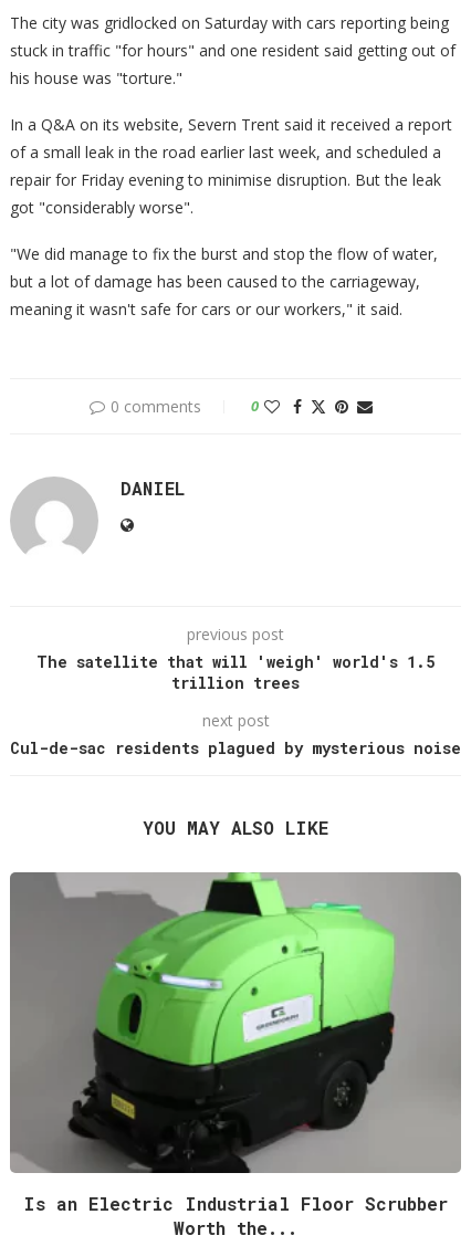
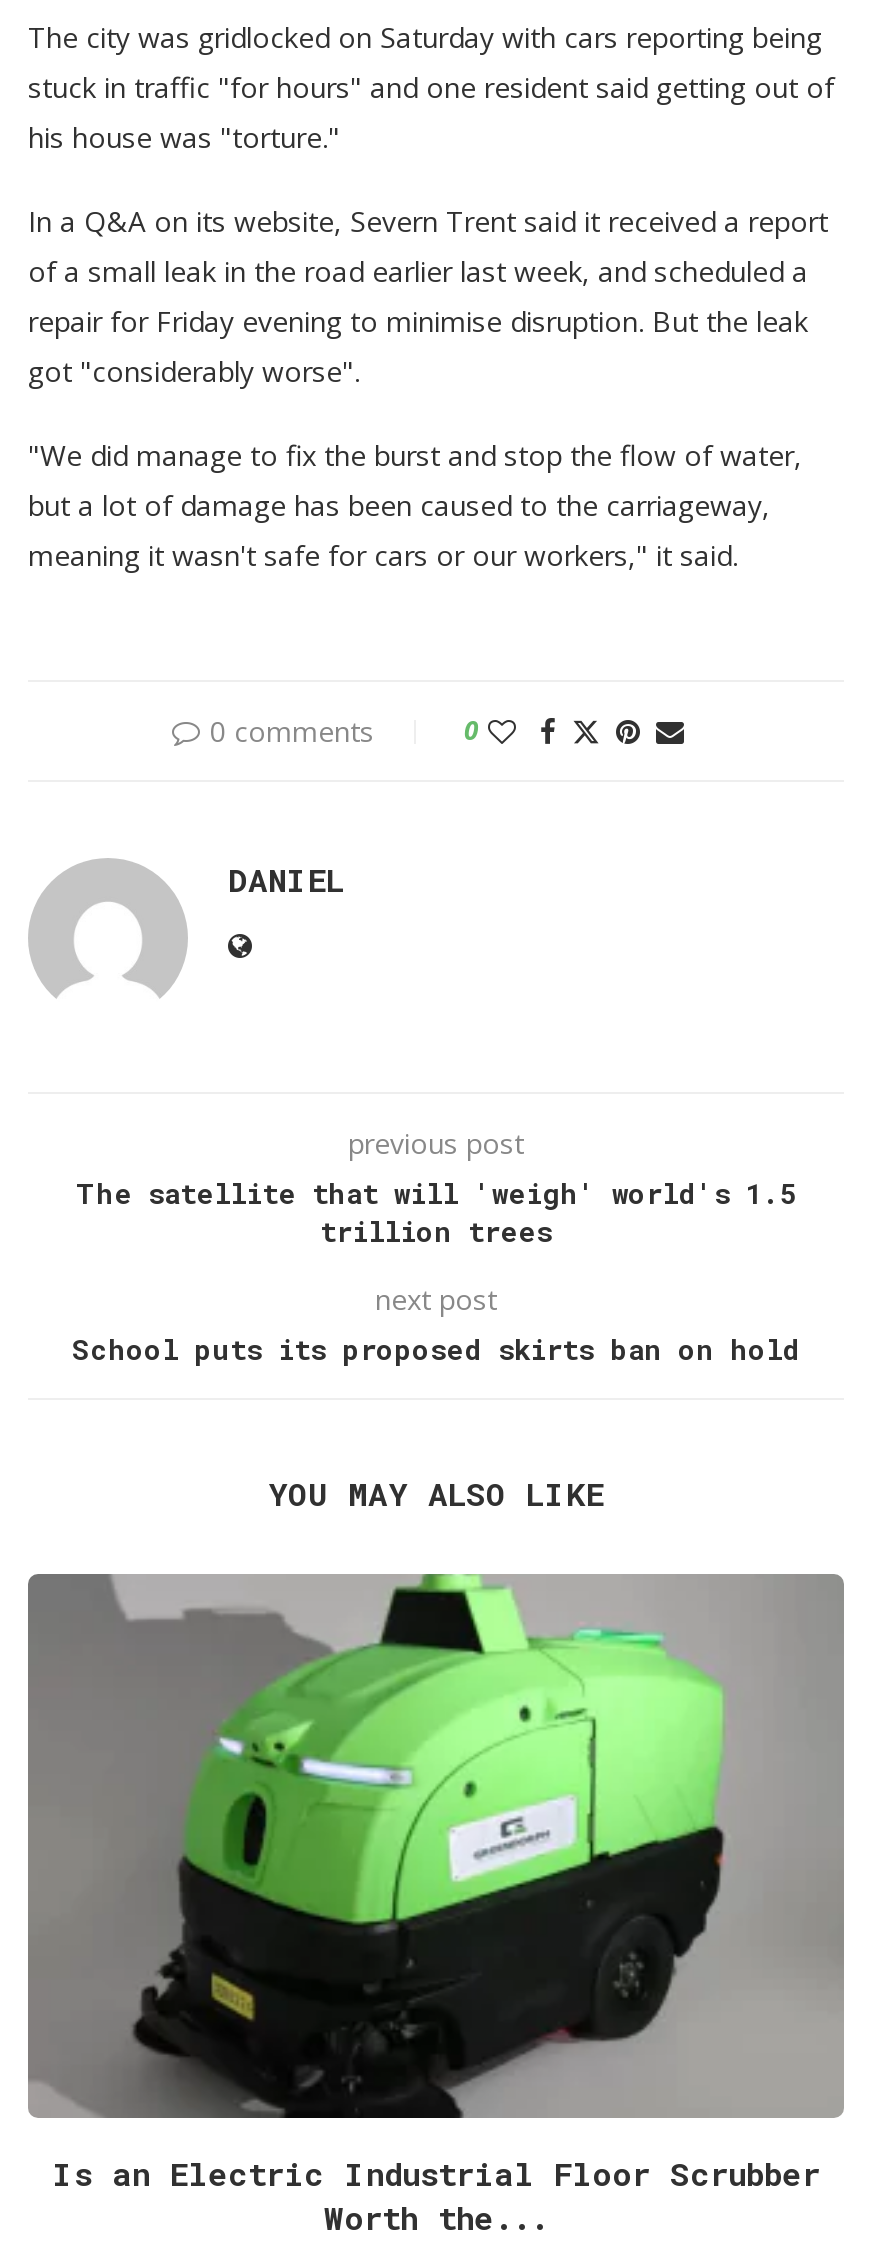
- Cul-de-sac residents plagued by mysterious noise
+ School puts its proposed skirts ban on hold
